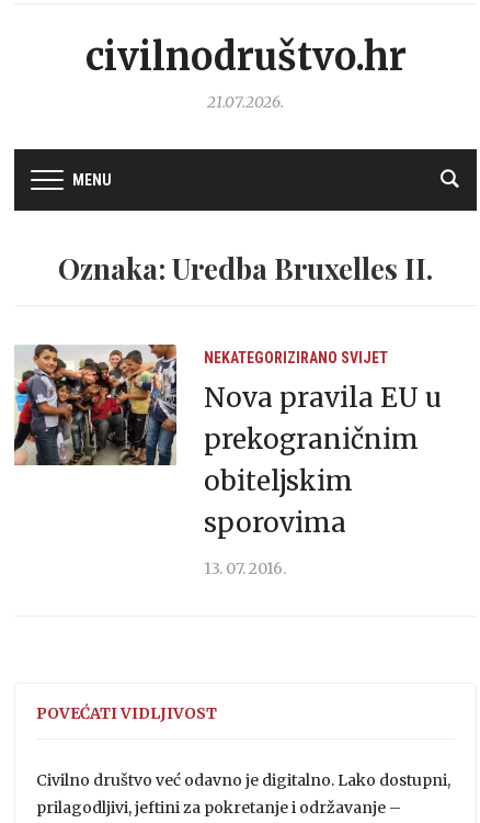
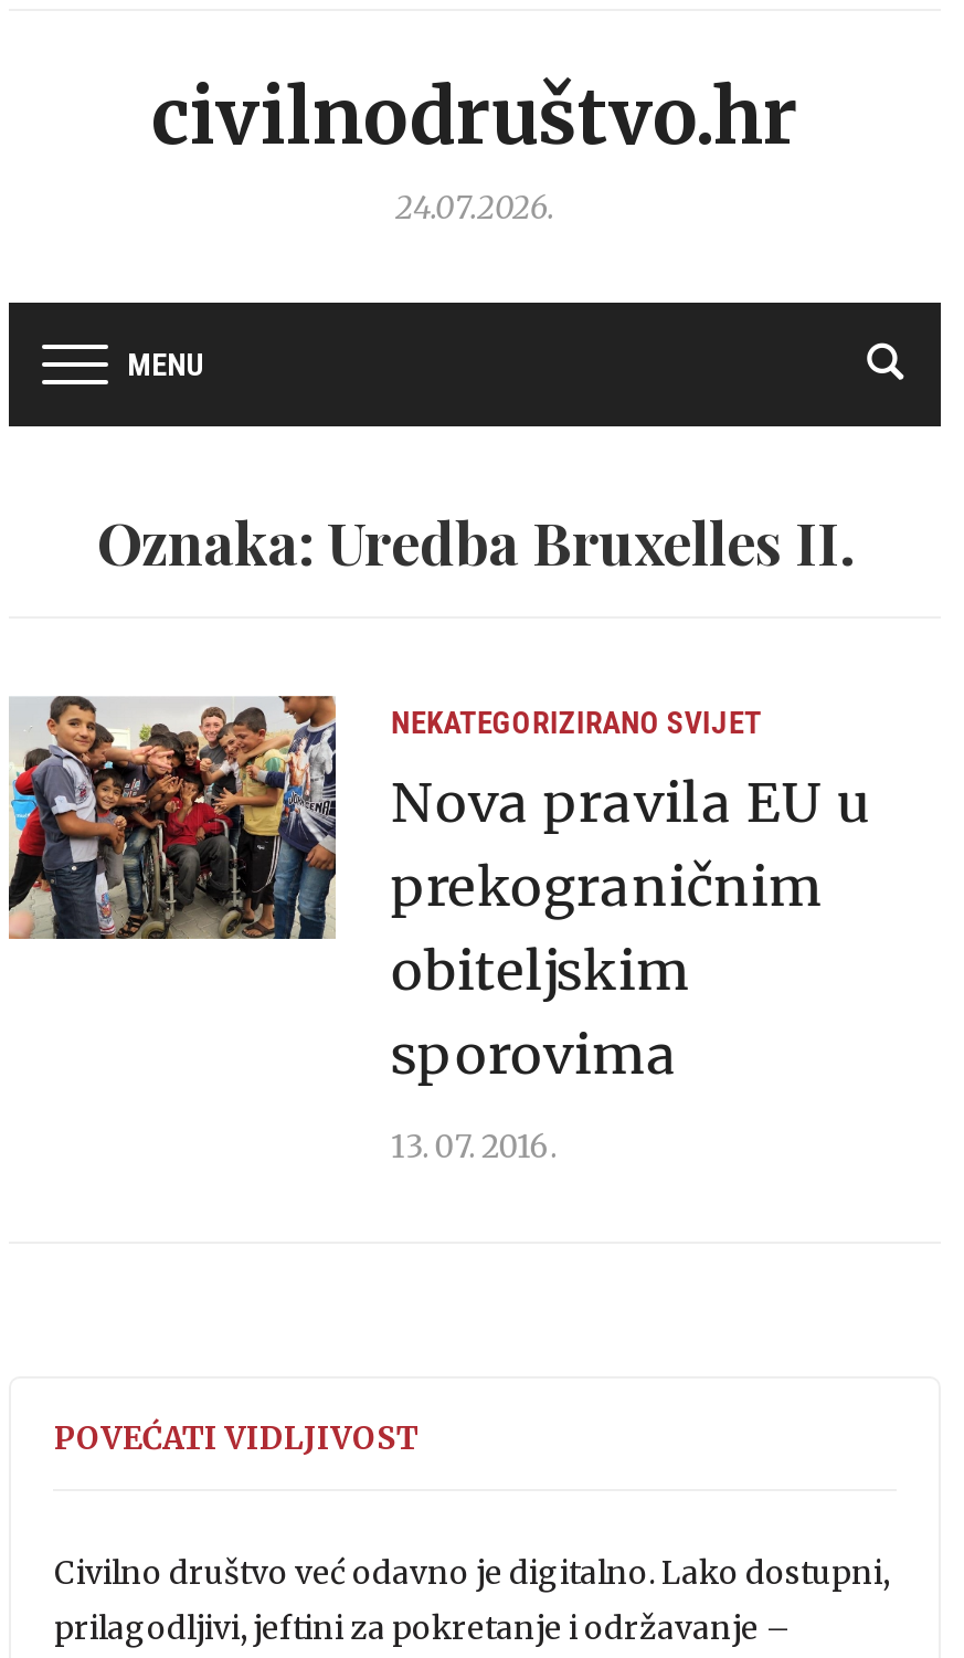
- 21.07.2026.
+ 24.07.2026.
